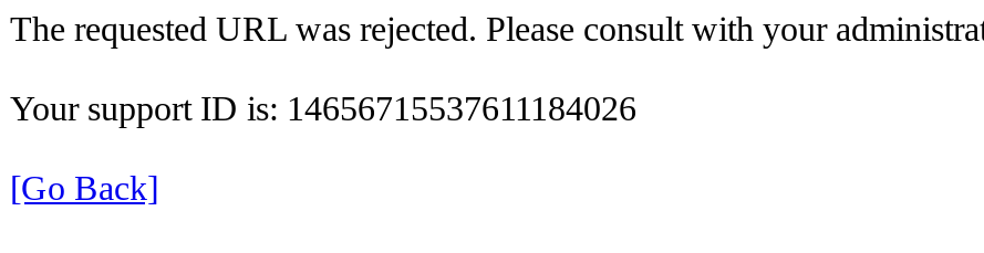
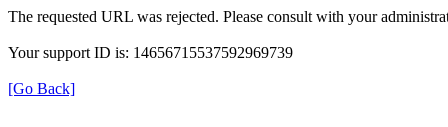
- Your support ID is: 14656715537611184026
+ Your support ID is: 14656715537592969739
